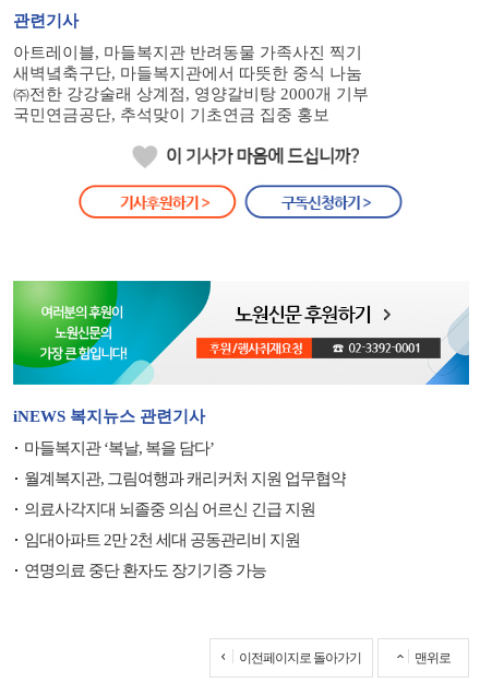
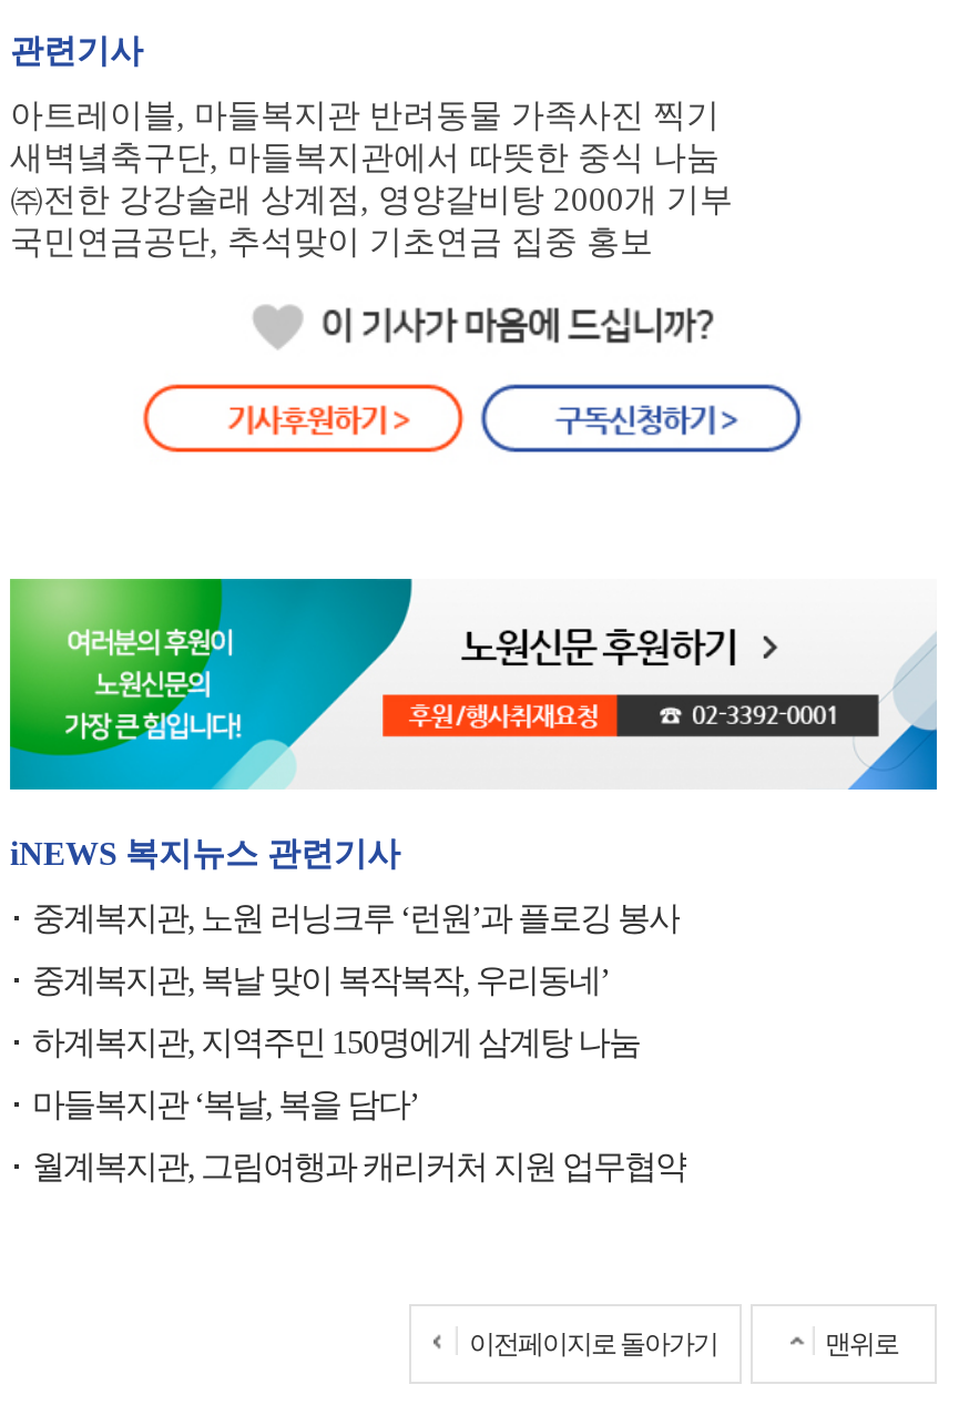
+ 중계복지관, 노원 러닝크루 ‘런원’과 플로깅 봉사
+ 중계복지관, 복날 맞이 복작복작, 우리동네’
+ 하계복지관, 지역주민 150명에게 삼계탕 나눔

moved down: 마들복지관 ‘복날, 복을 담다’ | 월계복지관, 그림여행과 캐리커처 지원 업무협약

- 의료사각지대 뇌졸중 의심 어르신 긴급 지원
- 임대아파트 2만 2천 세대 공동관리비 지원
- 연명의료 중단 환자도 장기기증 가능
